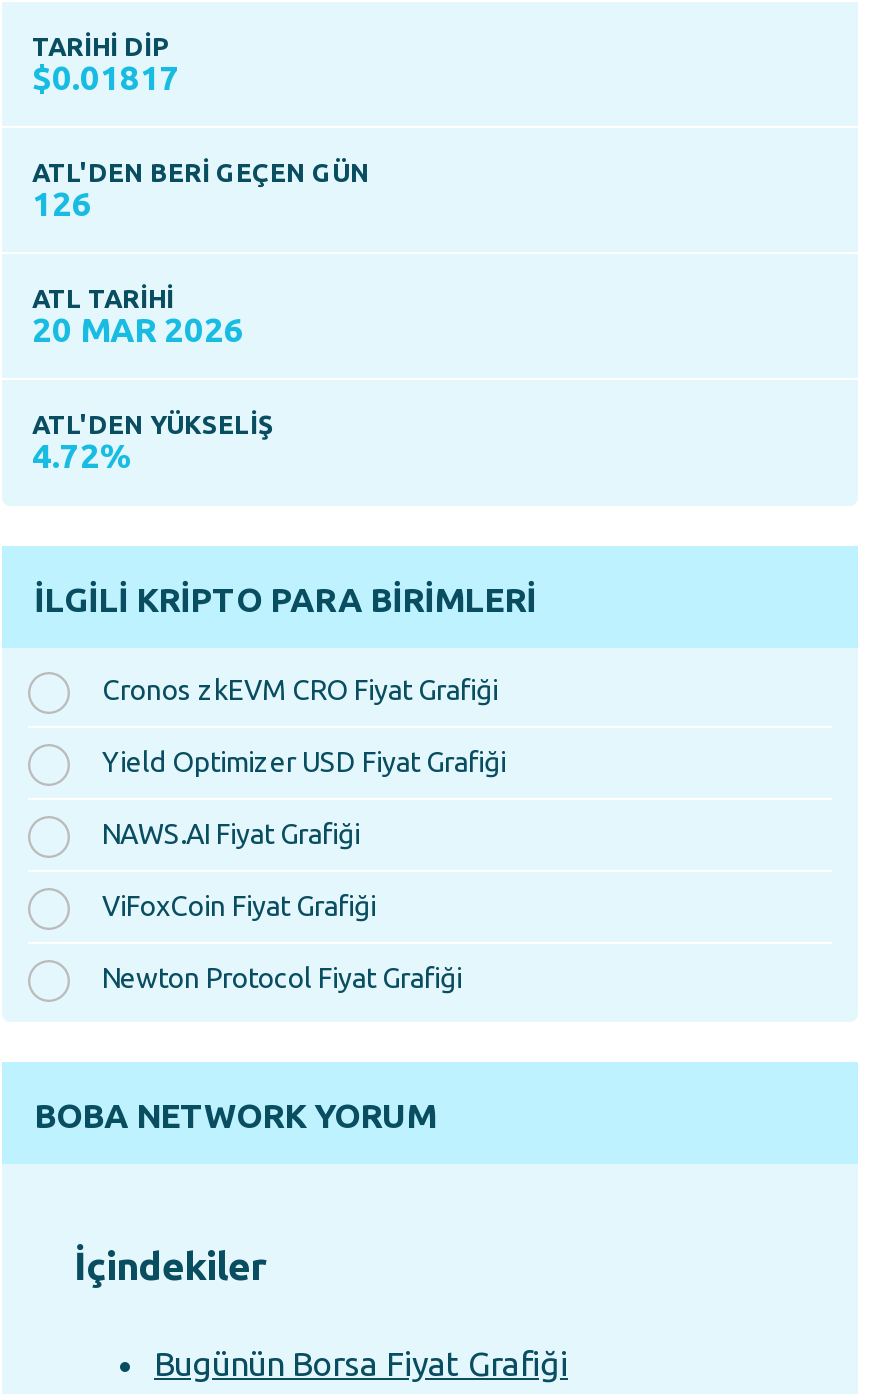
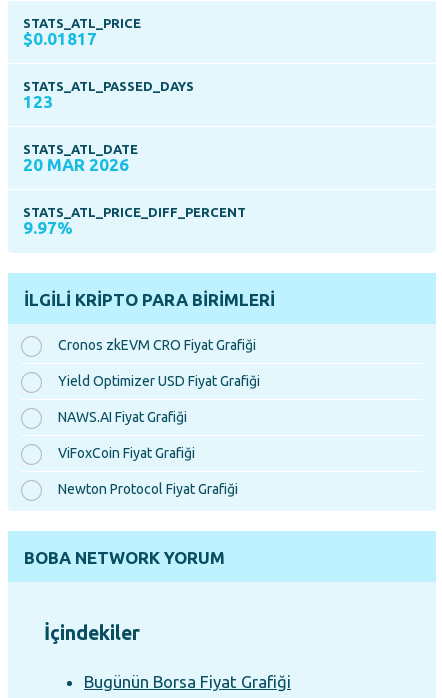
- TARIHI DIP
+ STATS_ATL_PRICE

- ATL'DEN BERI GEÇEN GÜN
- 126
+ STATS_ATL_PASSED_DAYS
+ 123

- ATL TARIHI
+ STATS_ATL_DATE

- ATL'DEN YÜKSELIŞ
- 4.72%
+ STATS_ATL_PRICE_DIFF_PERCENT
+ 9.97%
